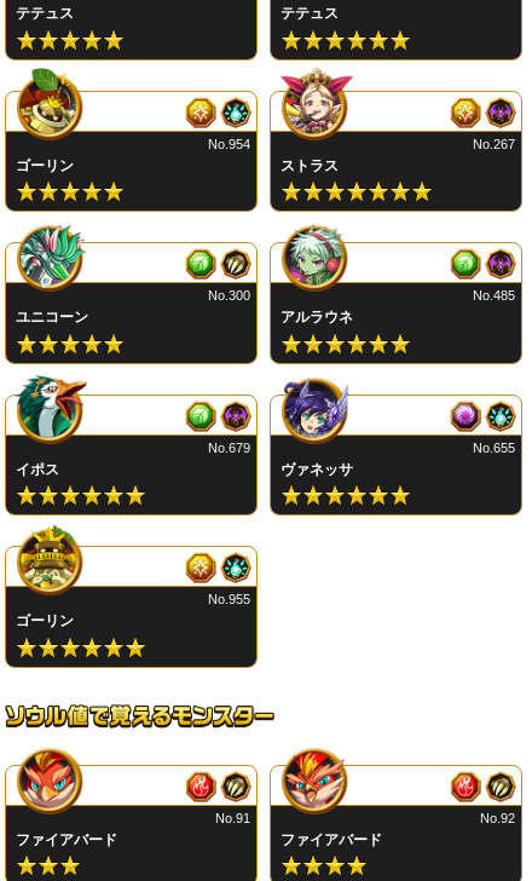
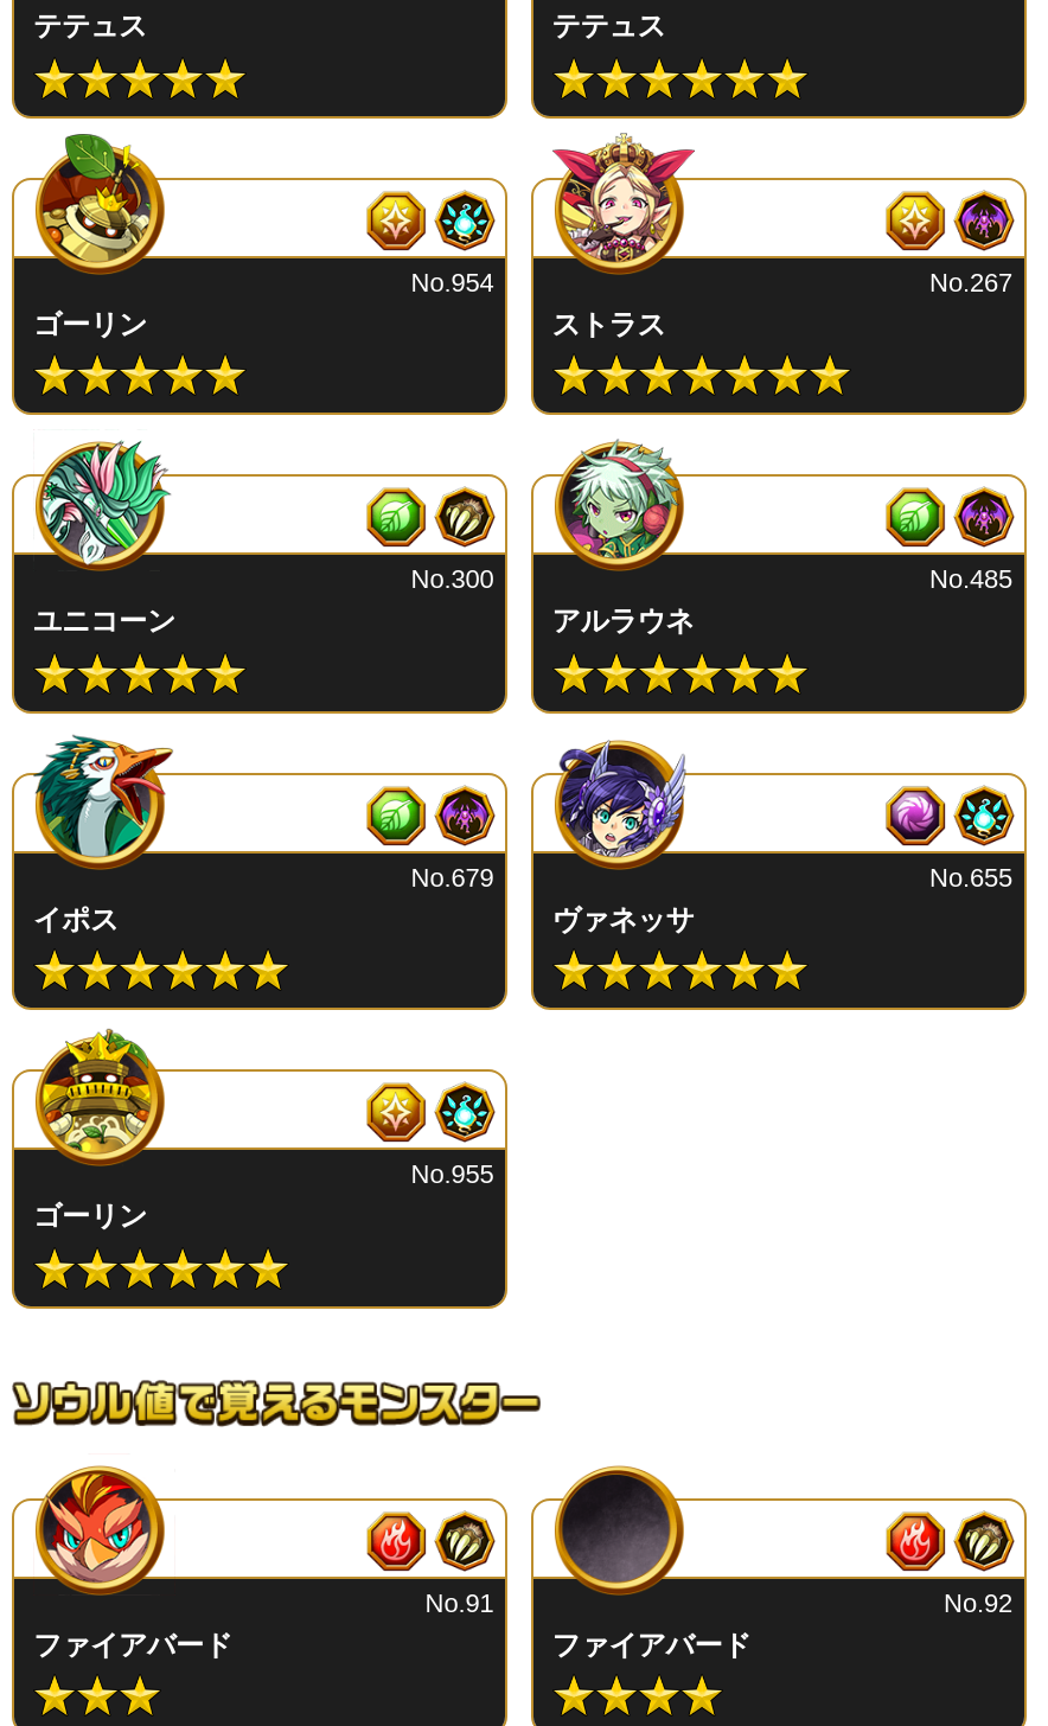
- [image]
+ [image]
